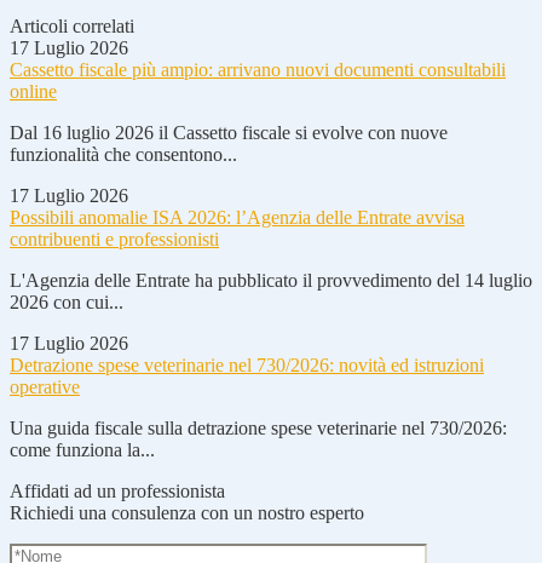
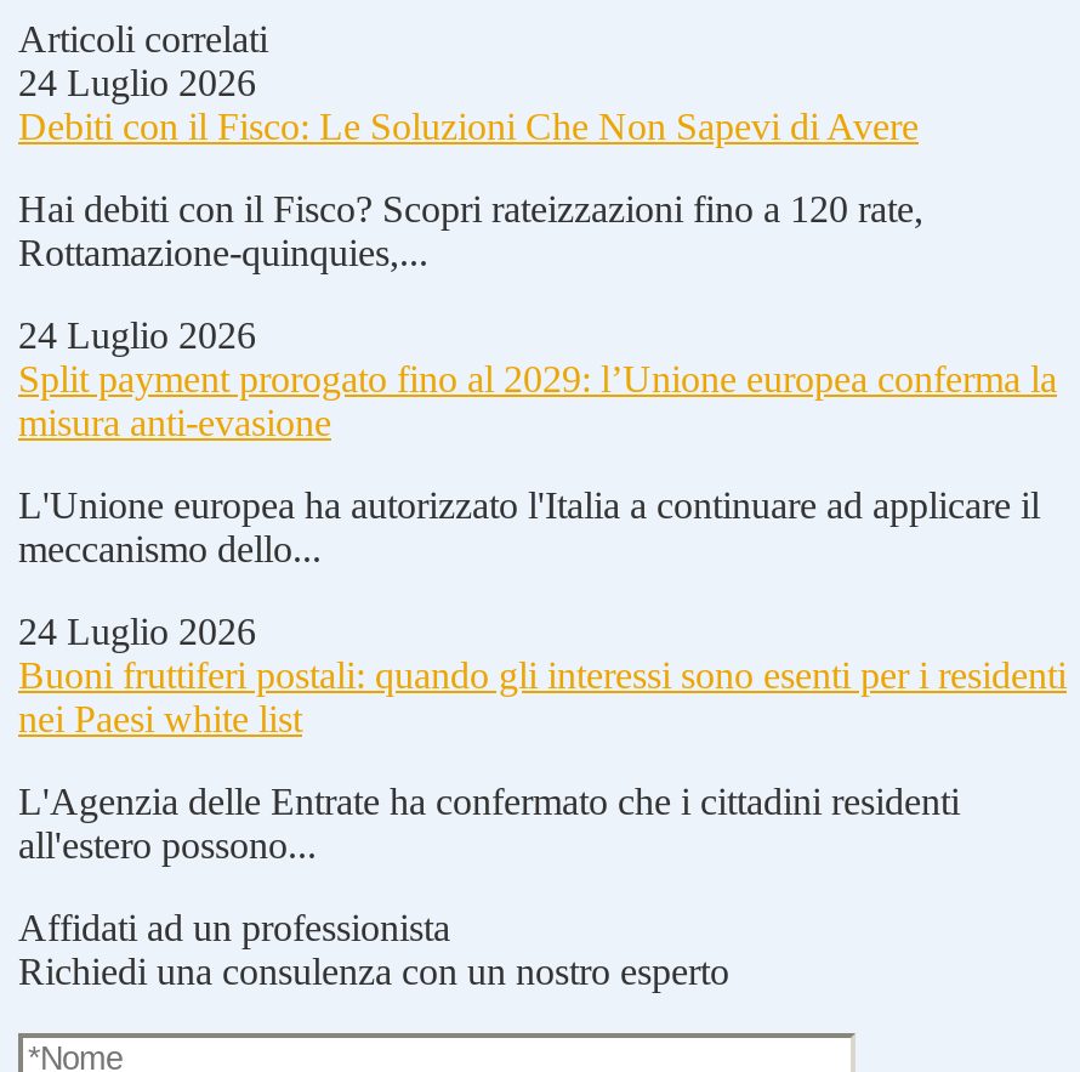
- 17 Luglio 2026
- Cassetto fiscale più ampio: arrivano nuovi documenti consultabili
- online
+ 24 Luglio 2026
+ Debiti con il Fisco: Le Soluzioni Che Non Sapevi di Avere

- Dal 16 luglio 2026 il Cassetto fiscale si evolve con nuove
- funzionalità che consentono...
+ Hai debiti con il Fisco? Scopri rateizzazioni fino a 120 rate,
+ Rottamazione-quinquies,...

- 17 Luglio 2026
- Possibili anomalie ISA 2026: l’Agenzia delle Entrate avvisa
- contribuenti e professionisti
+ 24 Luglio 2026
+ Split payment prorogato fino al 2029: l’Unione europea conferma la
+ misura anti-evasione

- L'Agenzia delle Entrate ha pubblicato il provvedimento del 14 luglio
- 2026 con cui...
+ L'Unione europea ha autorizzato l'Italia a continuare ad applicare il
+ meccanismo dello...

- 17 Luglio 2026
- Detrazione spese veterinarie nel 730/2026: novità ed istruzioni
- operative
+ 24 Luglio 2026
+ Buoni fruttiferi postali: quando gli interessi sono esenti per i residenti
+ nei Paesi white list

- Una guida fiscale sulla detrazione spese veterinarie nel 730/2026:
- come funziona la...
+ L'Agenzia delle Entrate ha confermato che i cittadini residenti
+ all'estero possono...
